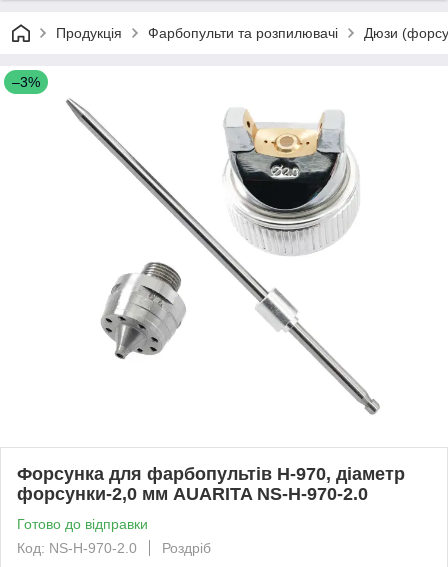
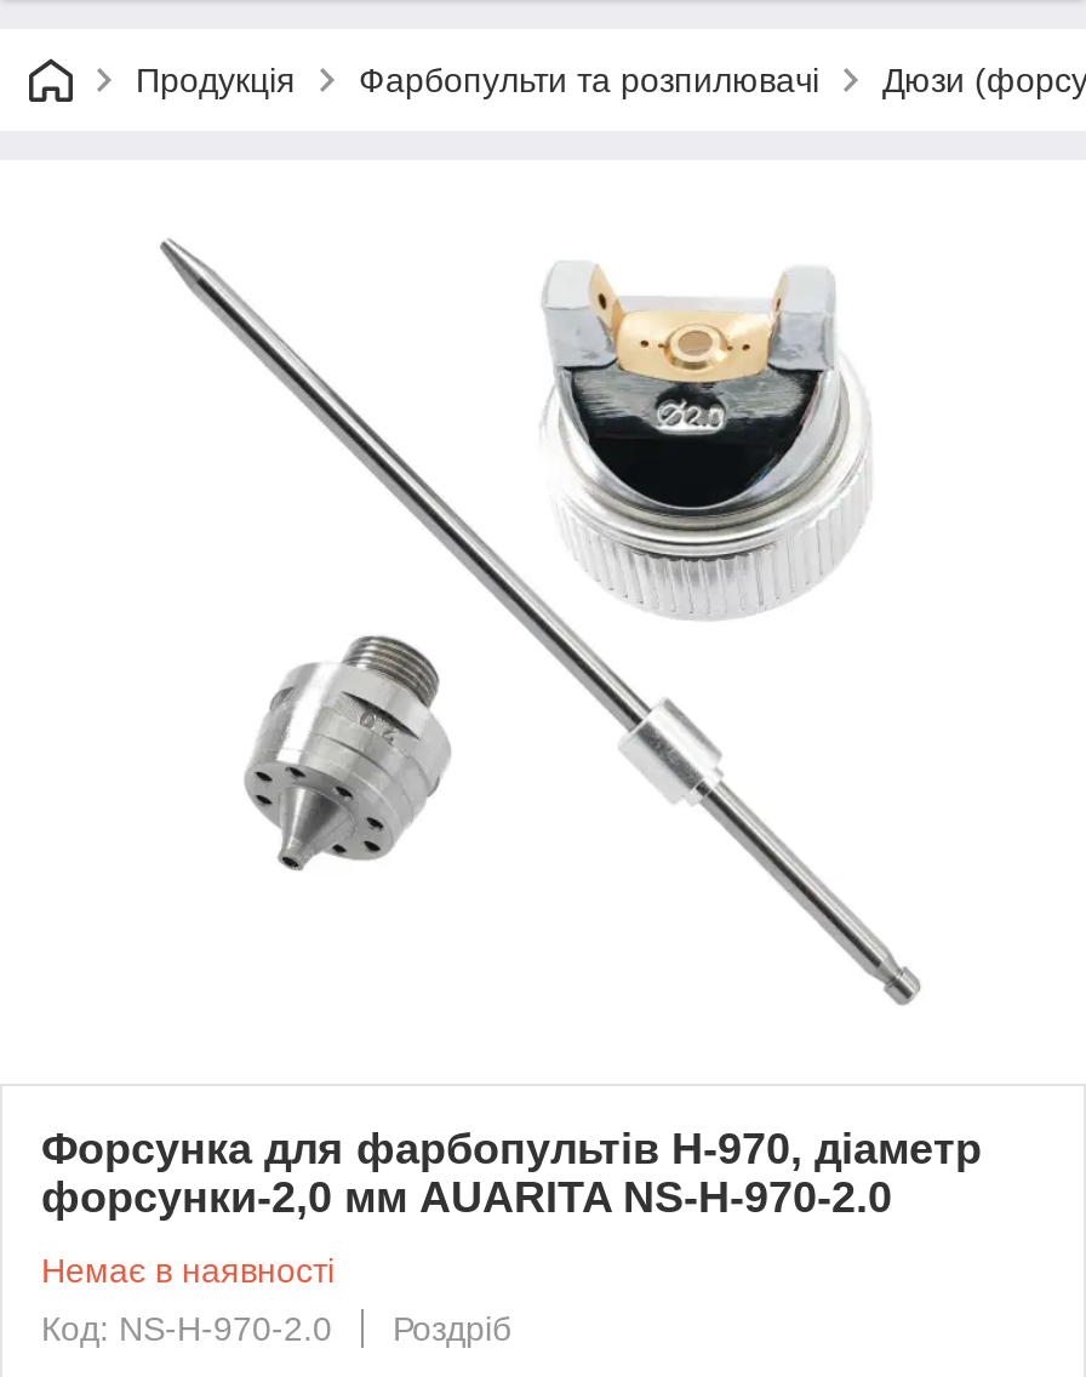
- –3%

- Готово до відправки
+ Немає в наявності
